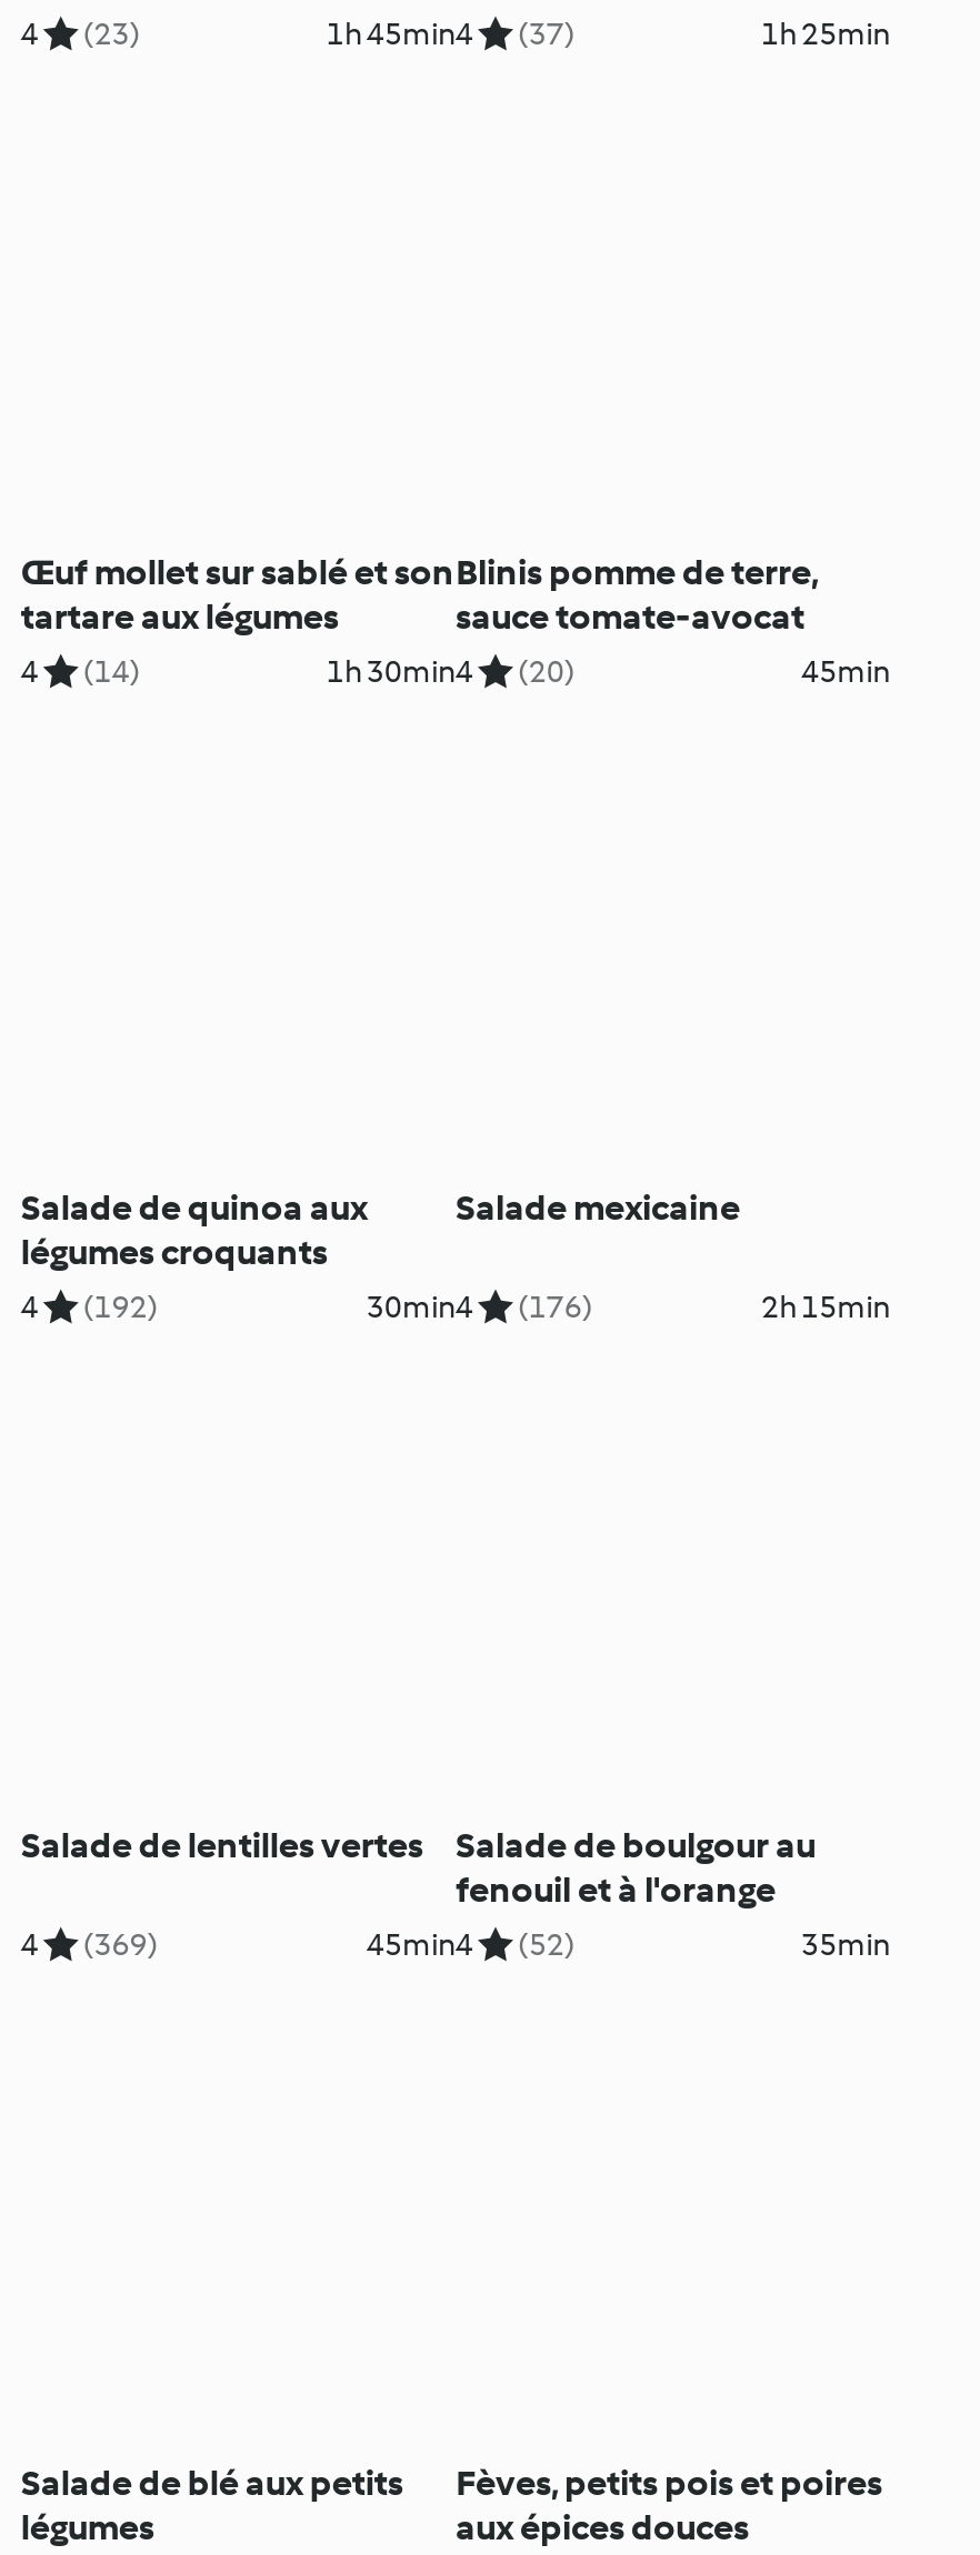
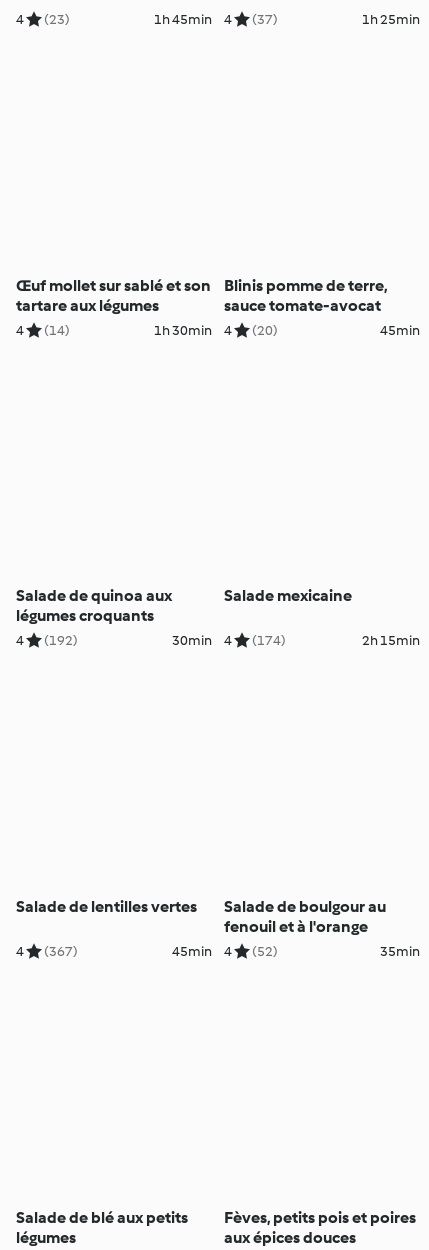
- 30min 4 (176)
+ 30min 4 (174)

- 4 (369)
+ 4 (367)
